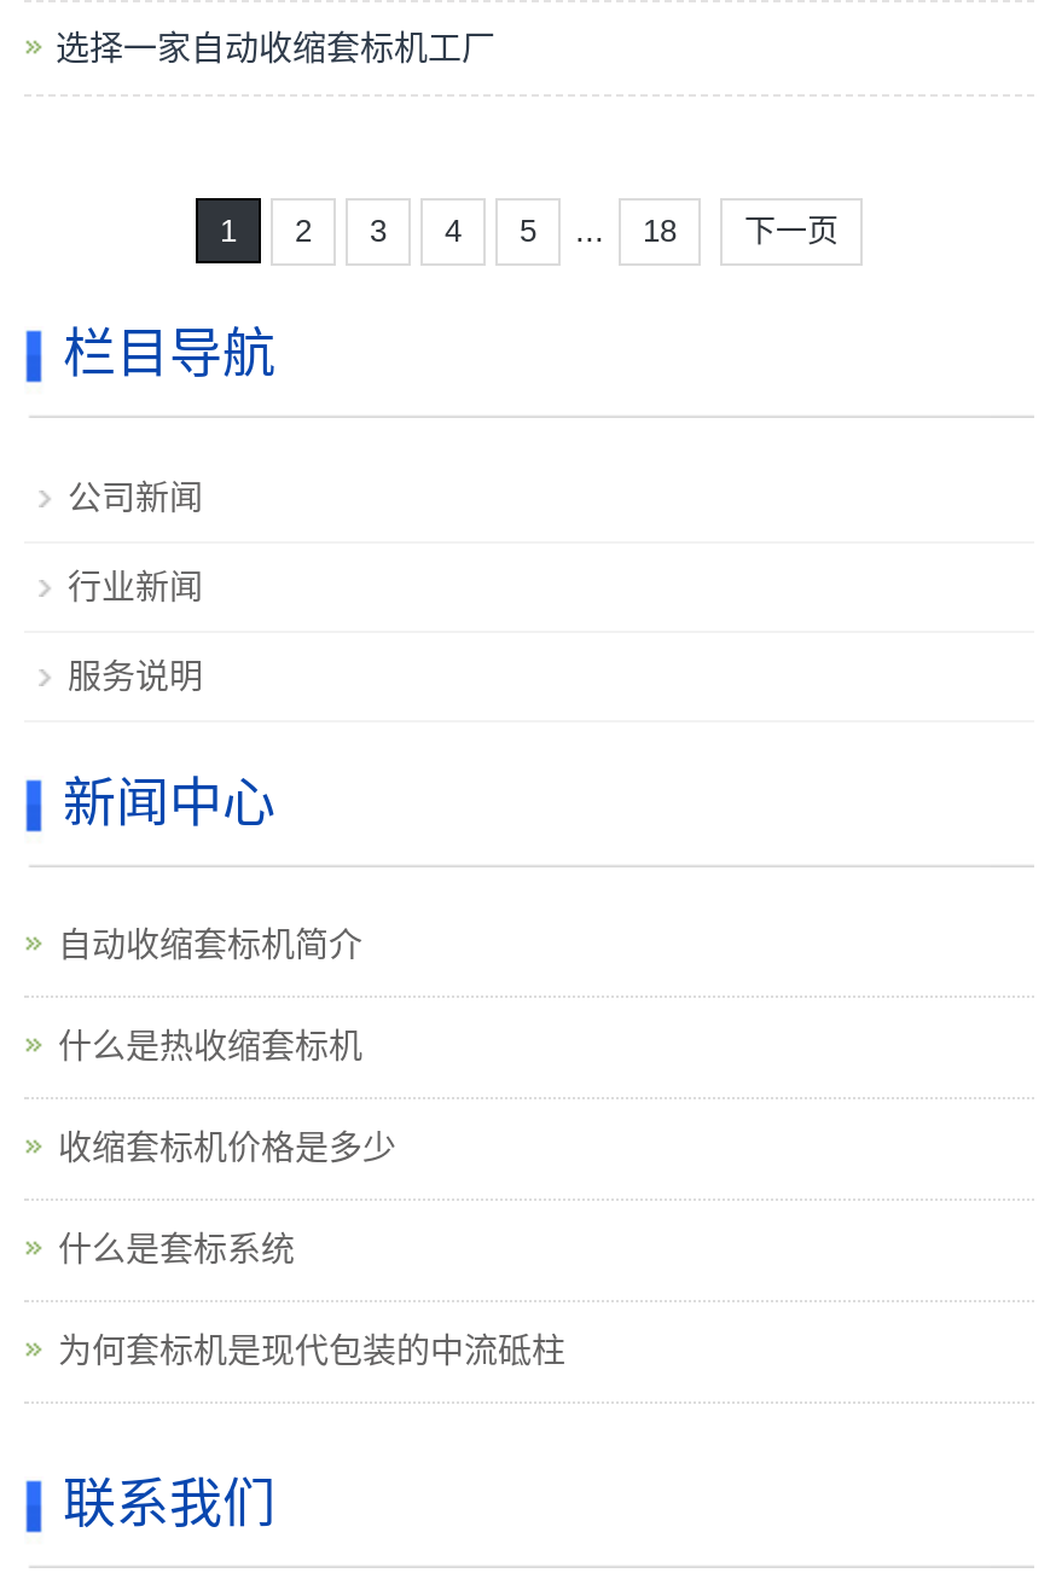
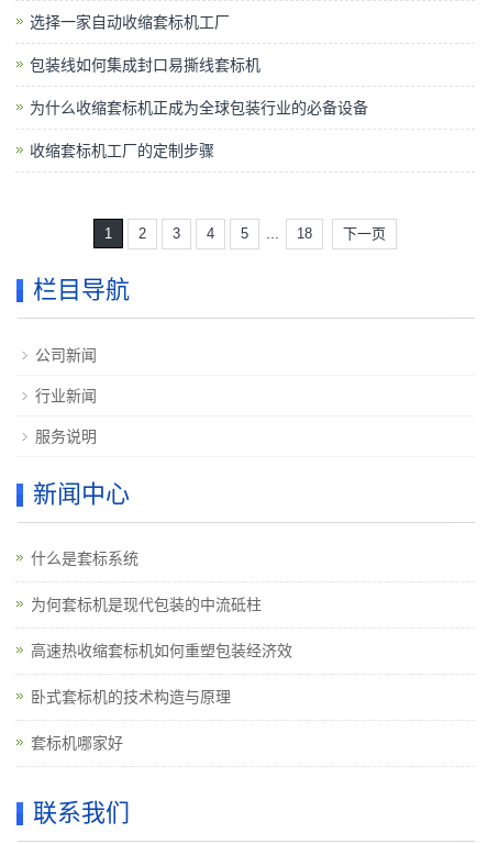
+ 包装线如何集成封口易撕线套标机
+ 为什么收缩套标机正成为全球包装行业的必备设备
+ 收缩套标机工厂的定制步骤

- 自动收缩套标机简介
- 什么是热收缩套标机
- 收缩套标机价格是多少

+ 高速热收缩套标机如何重塑包装经济效
+ 卧式套标机的技术构造与原理
+ 套标机哪家好
